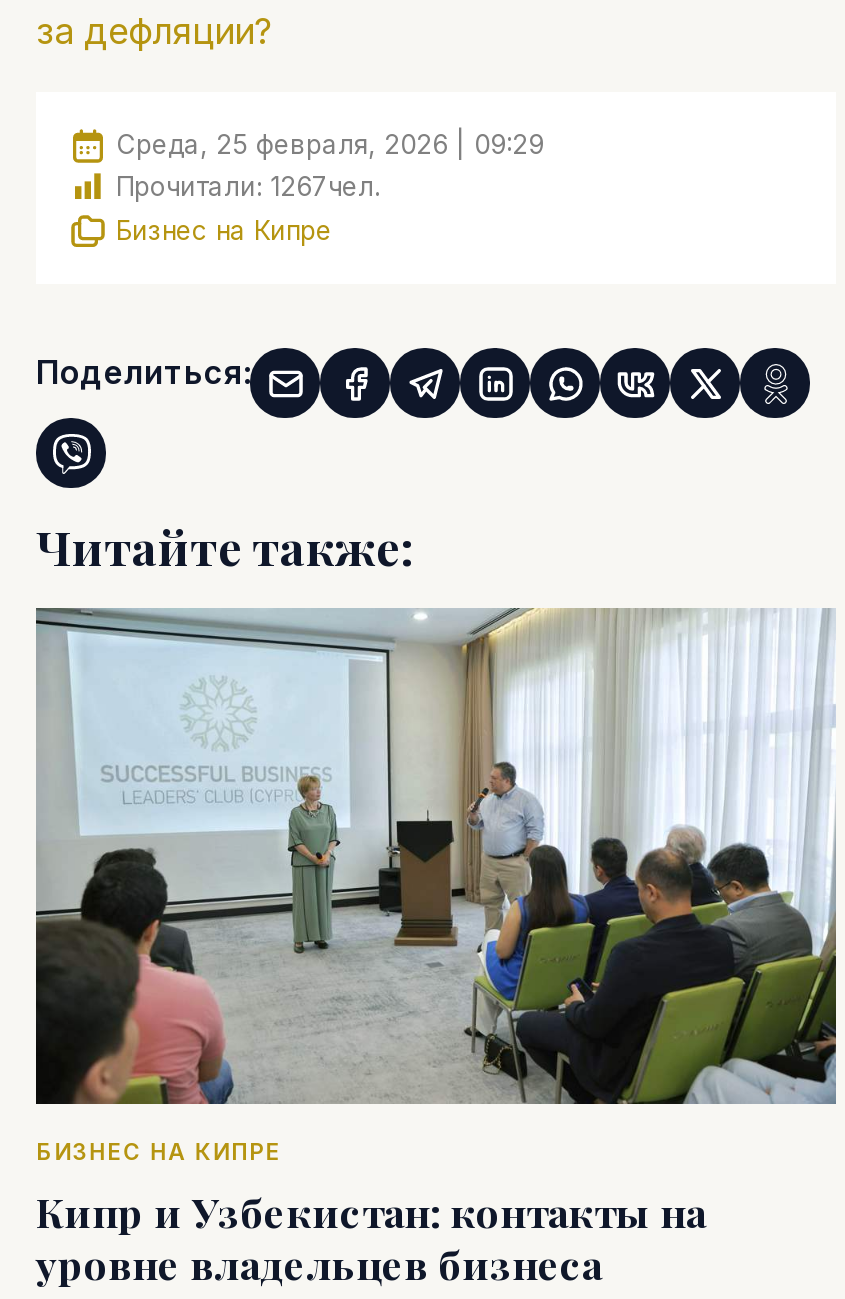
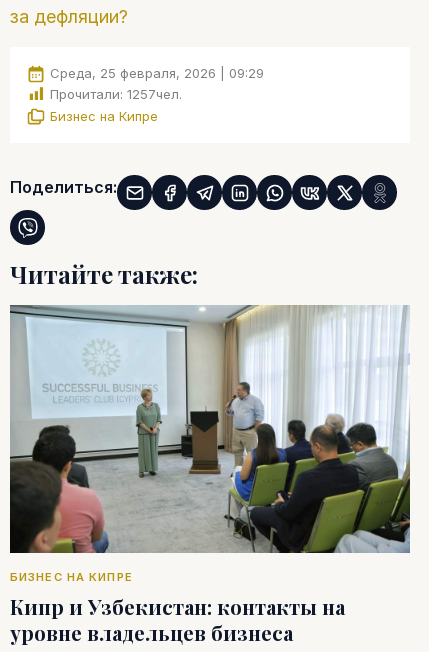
- Прочитали: 1267чел.
+ Прочитали: 1257чел.
